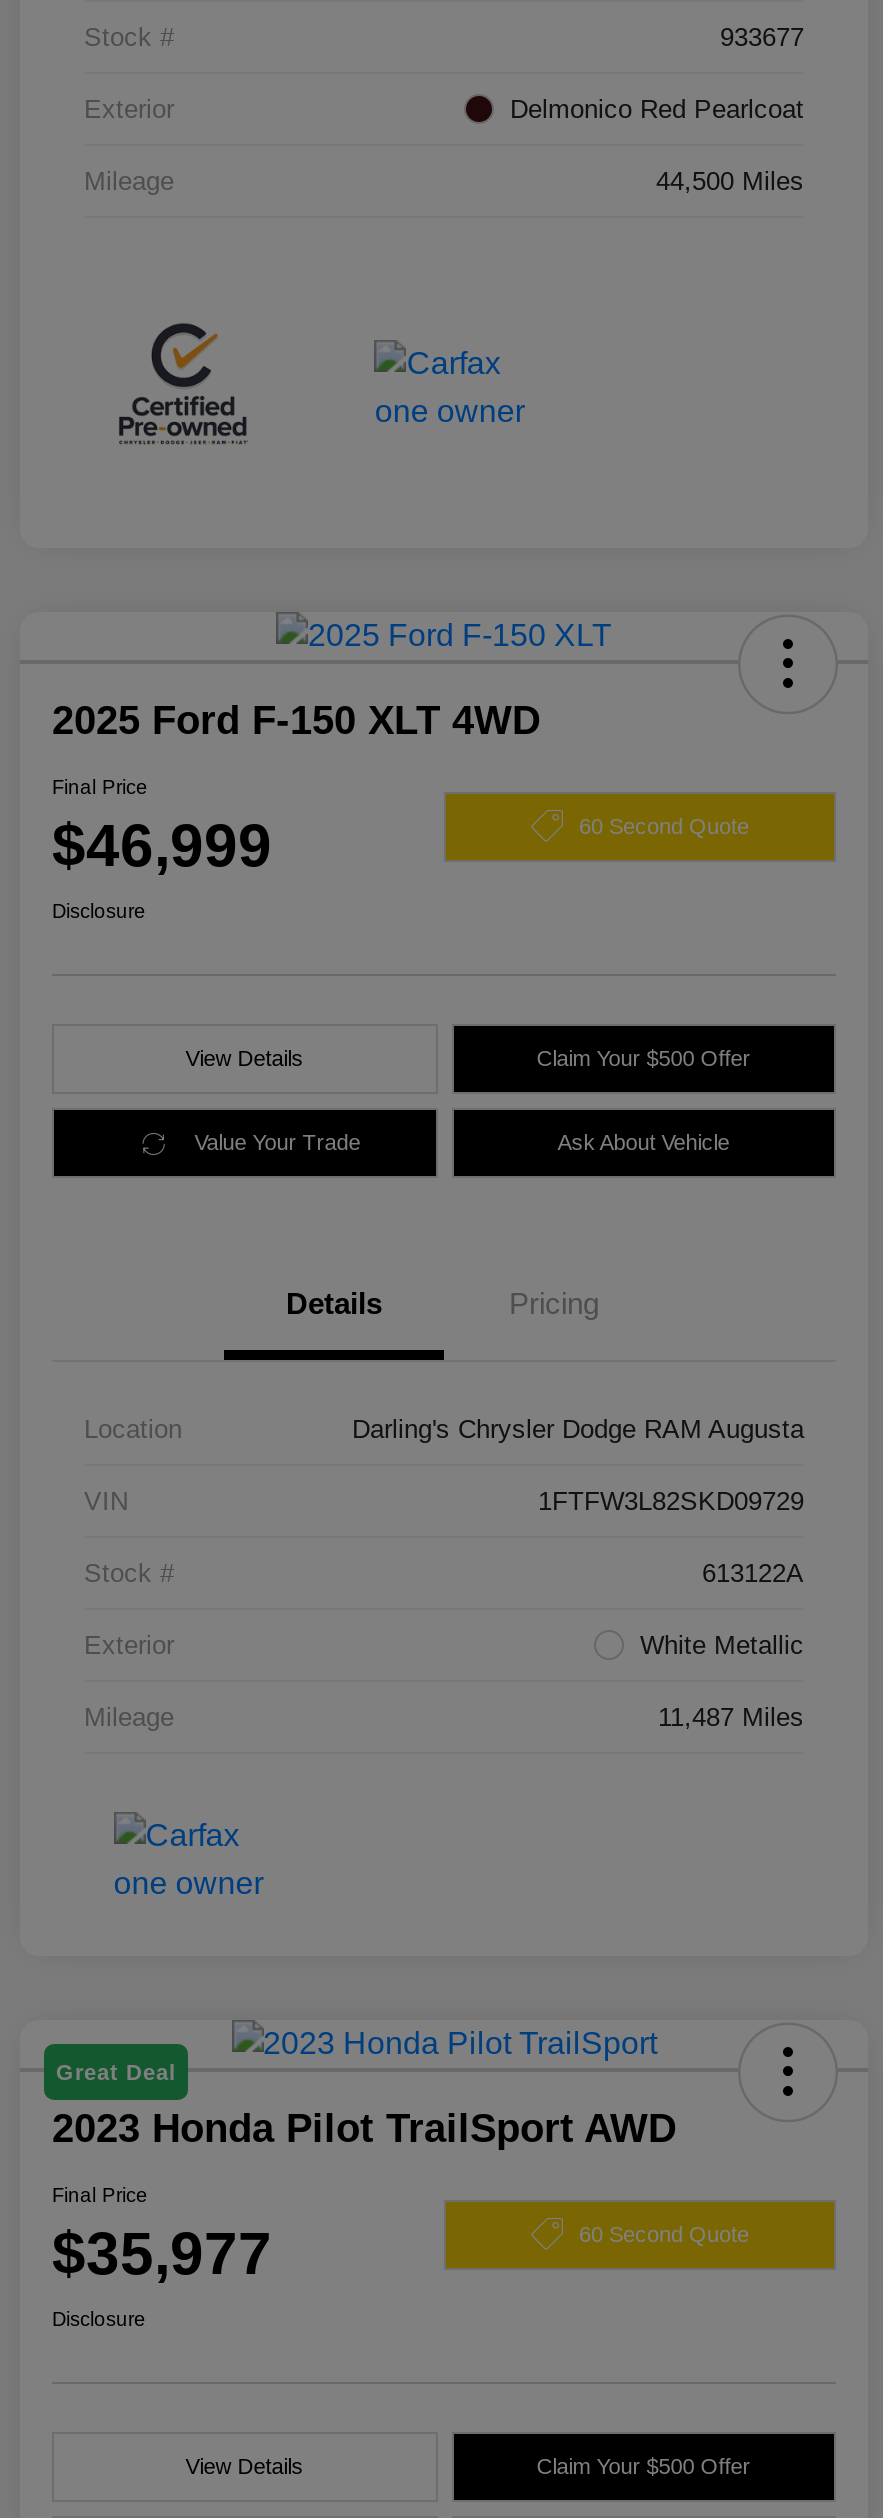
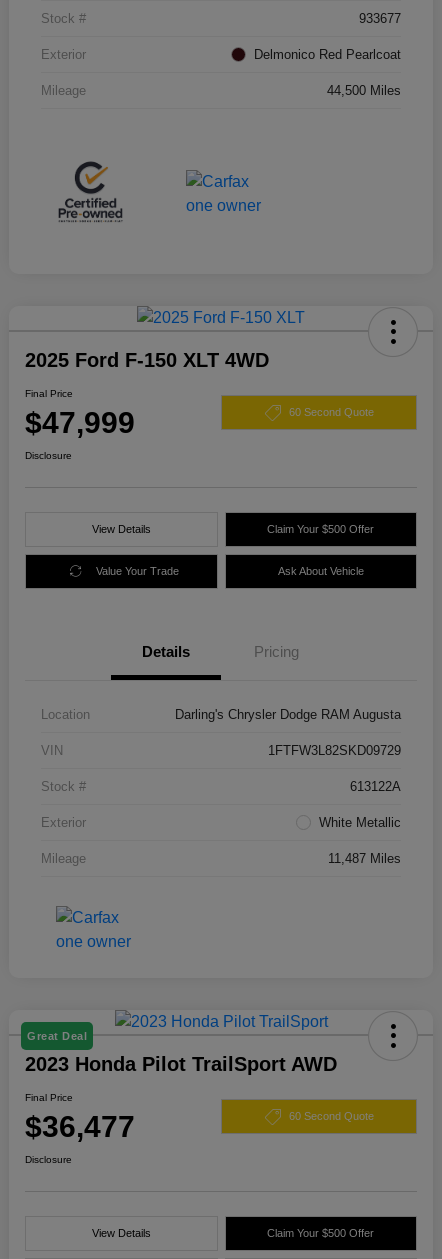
- $46,999
+ $47,999

- $35,977
+ $36,477
